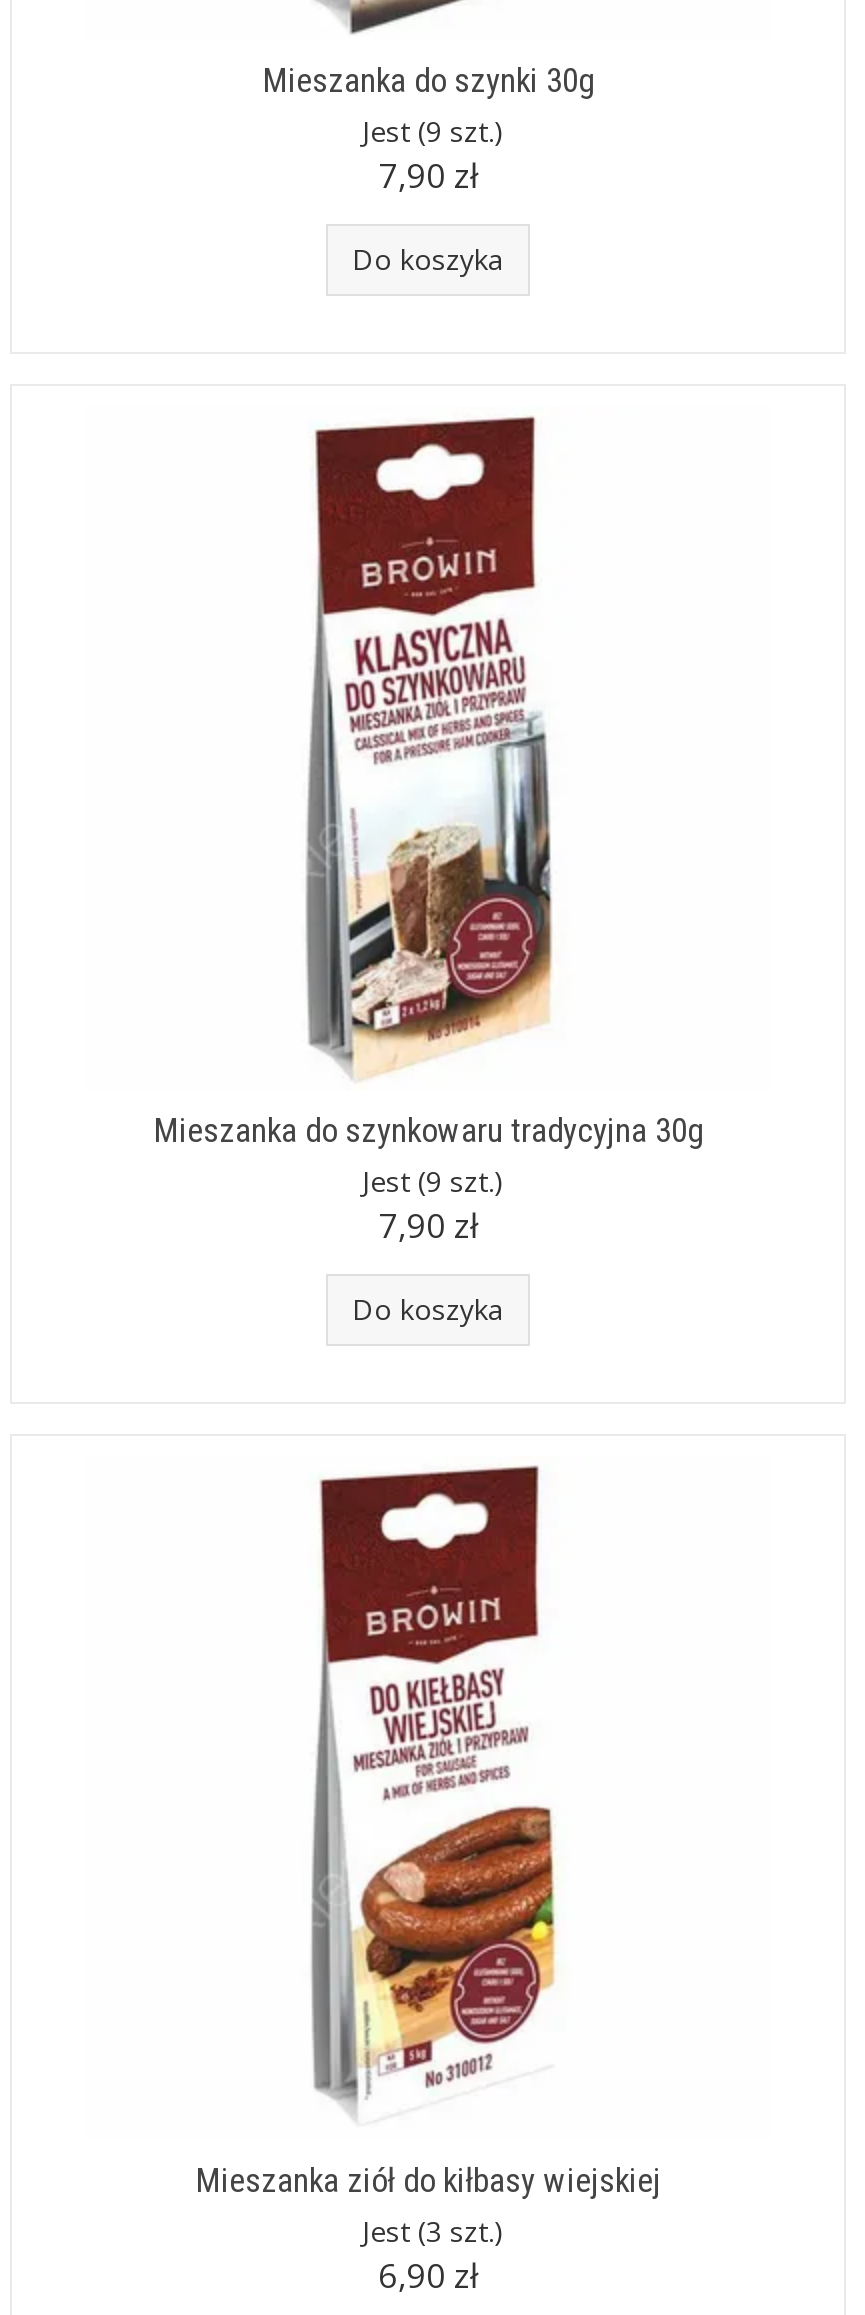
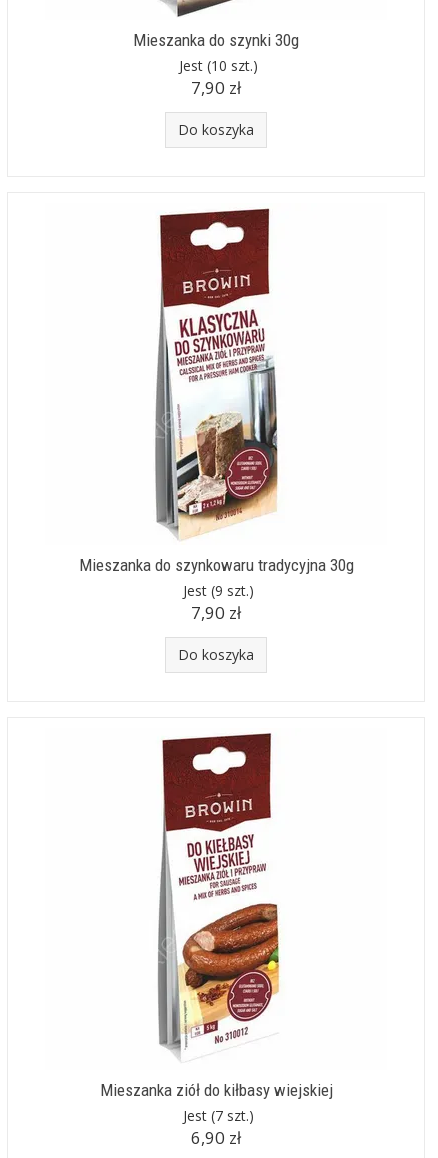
- Jest (9 szt.)
+ Jest (10 szt.)

- Jest (3 szt.)
+ Jest (7 szt.)
